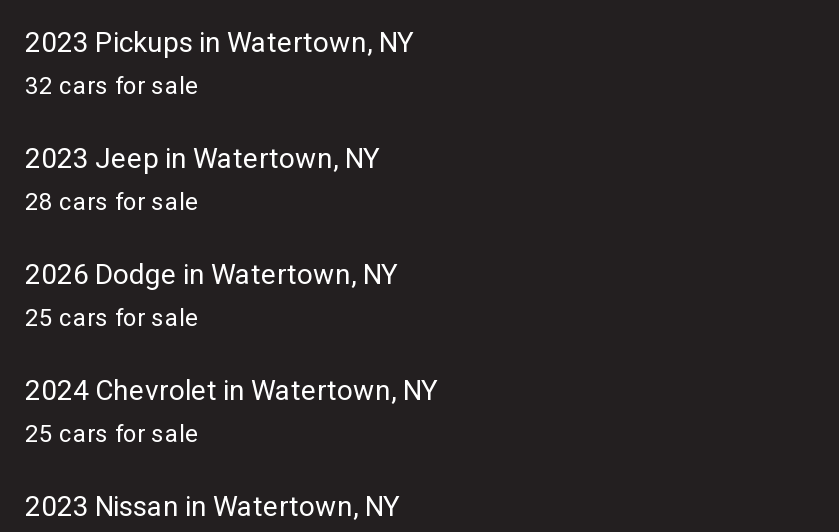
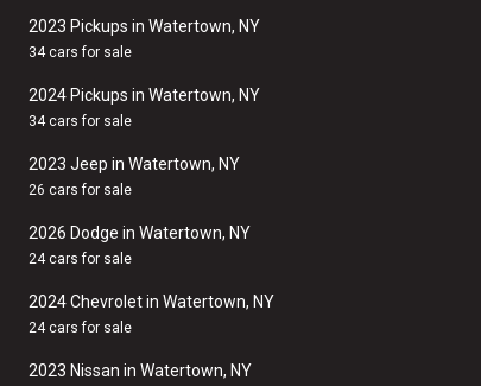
- 32 cars for sale
+ 34 cars for sale
+ 2024 Pickups in Watertown, NY
+ 34 cars for sale

- 28 cars for sale
+ 26 cars for sale

- 25 cars for sale
+ 24 cars for sale

- 25 cars for sale
+ 24 cars for sale
